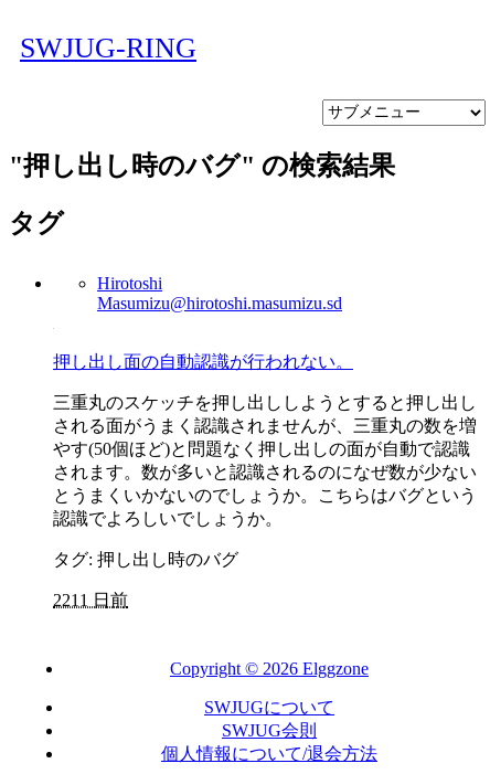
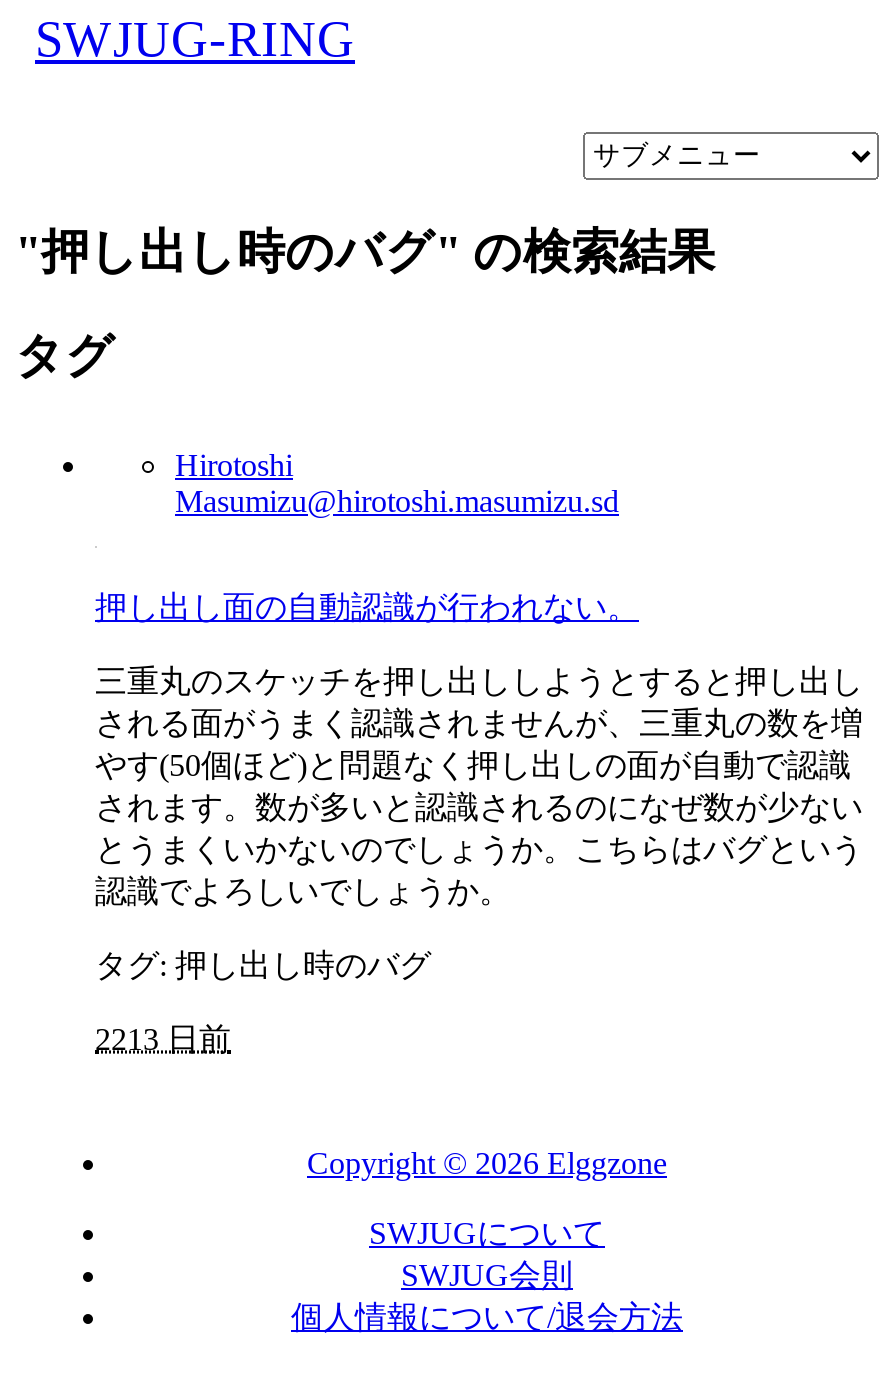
- 2211 日前
+ 2213 日前
